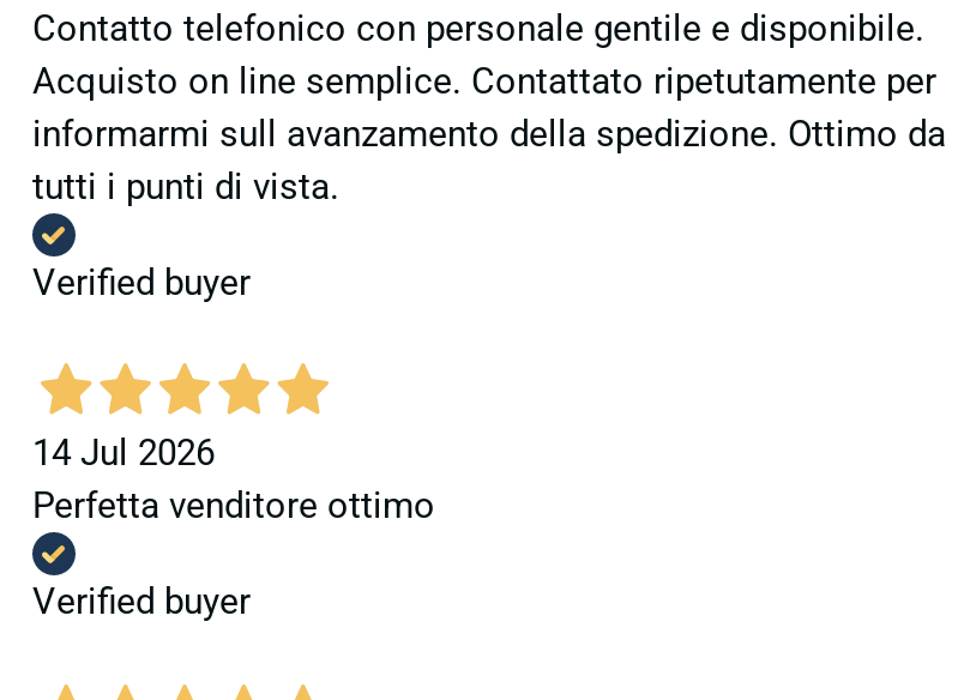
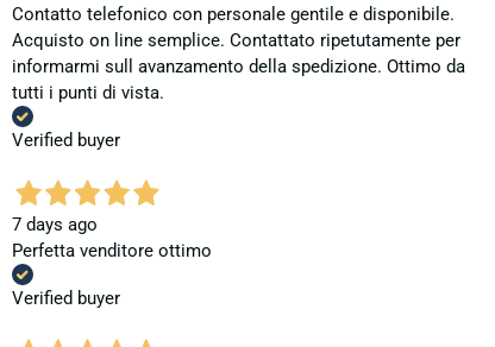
- 14 Jul 2026
+ 7 days ago
